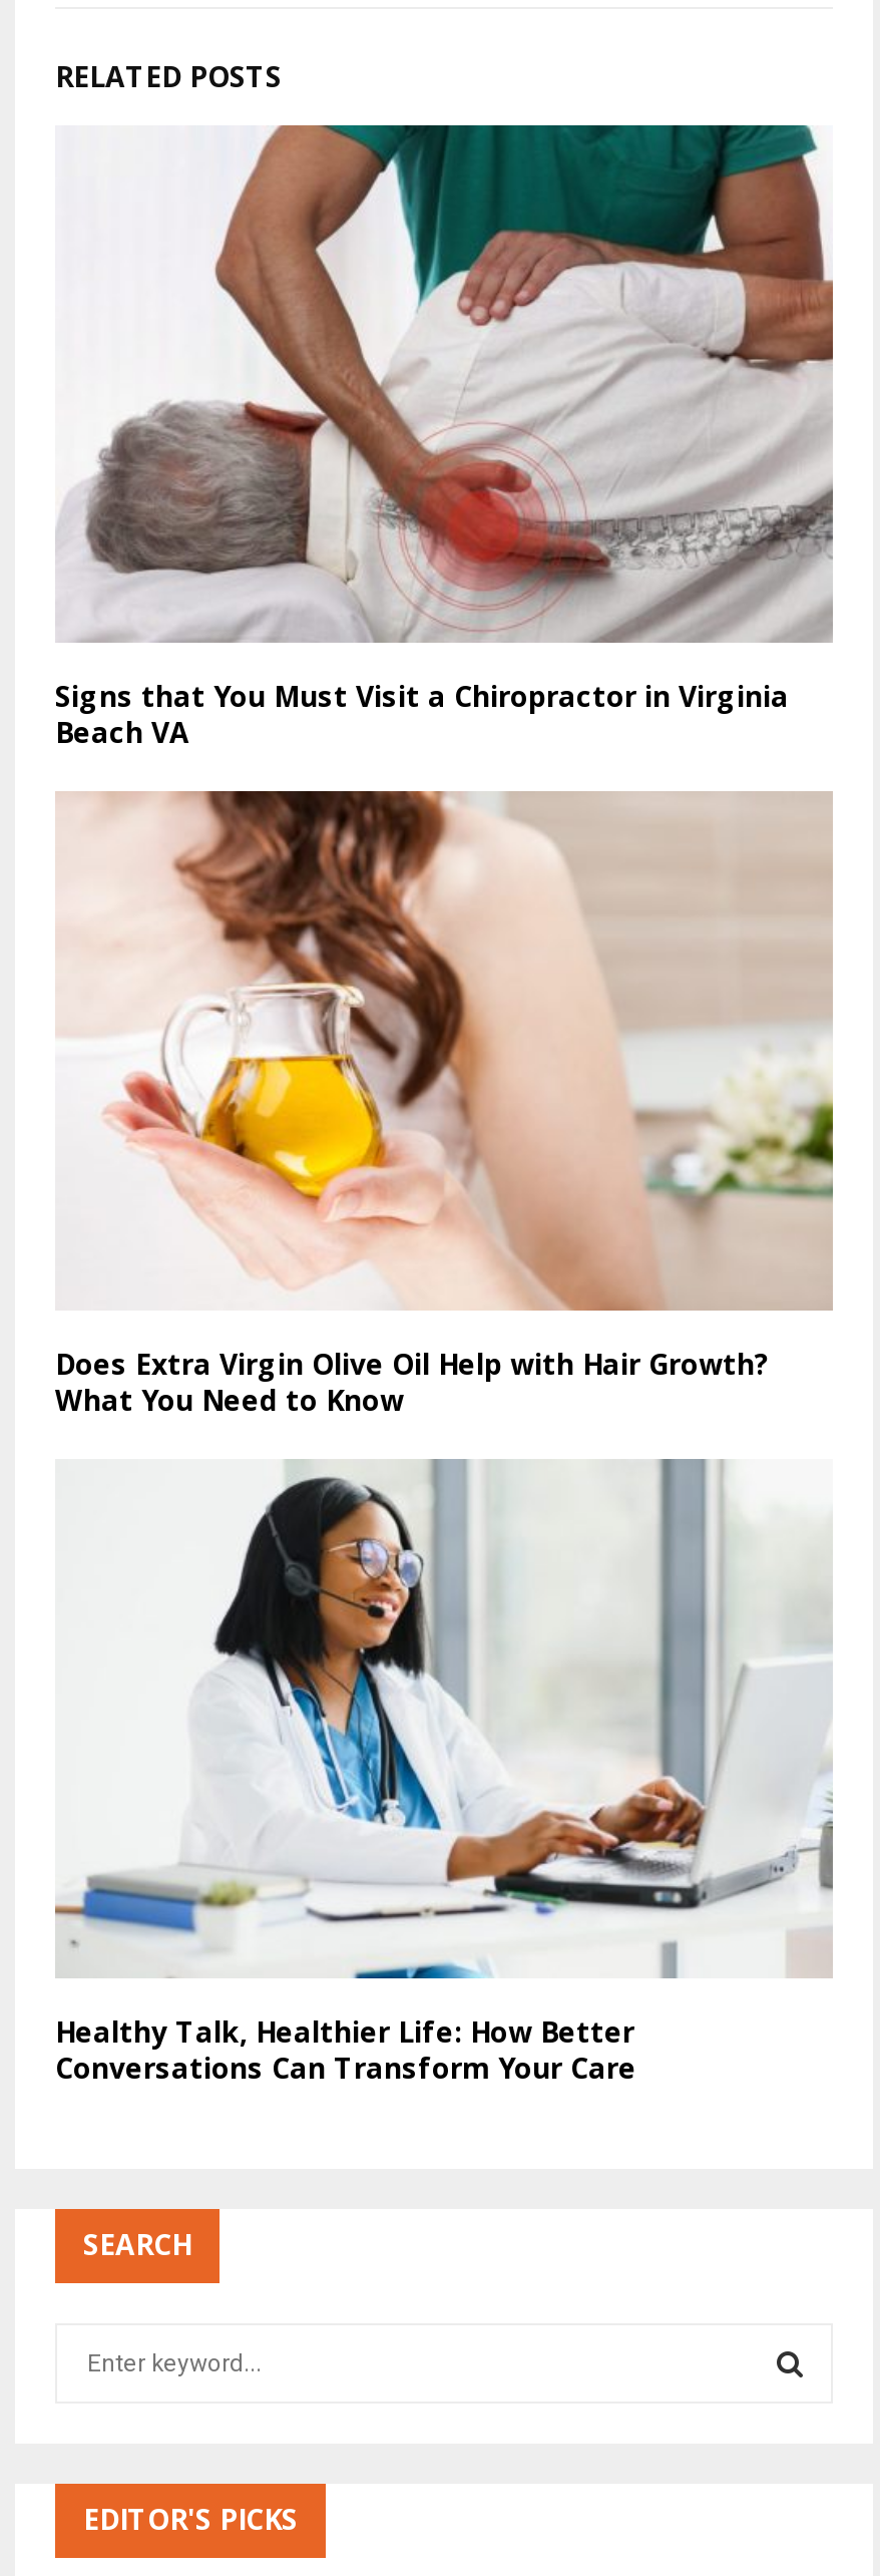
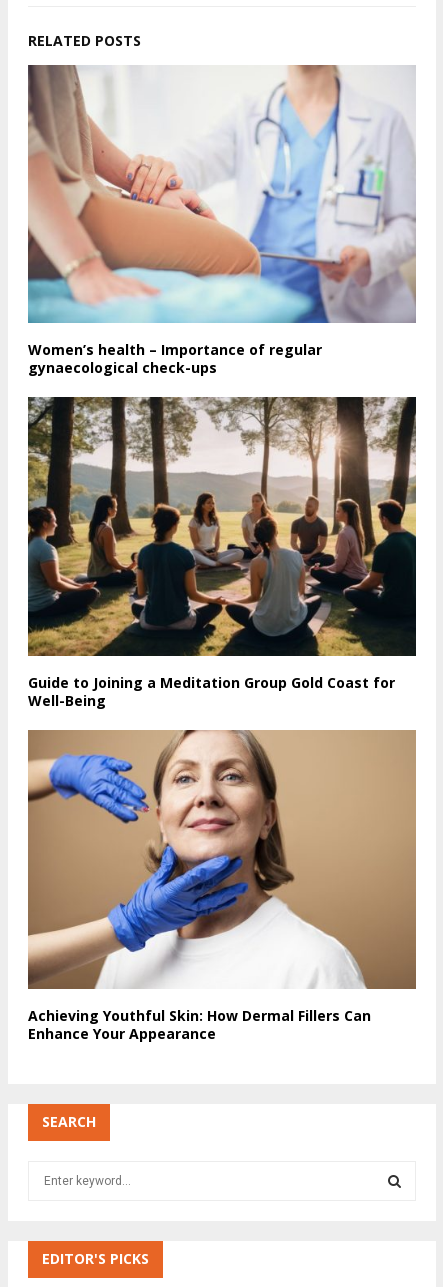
- [image]
- Signs that You Must Visit a Chiropractor in Virginia
- Beach VA
+ [image]
+ Women’s health – Importance of regular
+ gynaecological check-ups

- [image]
- Does Extra Virgin Olive Oil Help with Hair Growth?
- What You Need to Know
+ [image]
+ Guide to Joining a Meditation Group Gold Coast for
+ Well-Being

- [image]
- Healthy Talk, Healthier Life: How Better
- Conversations Can Transform Your Care
+ [image]
+ Achieving Youthful Skin: How Dermal Fillers Can
+ Enhance Your Appearance
